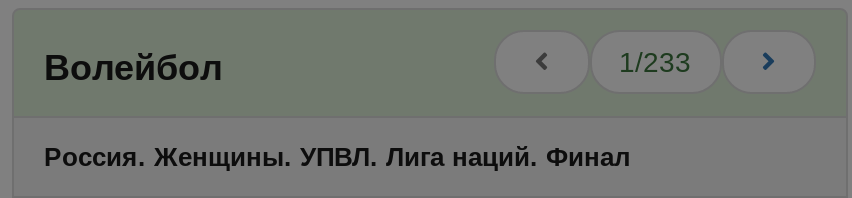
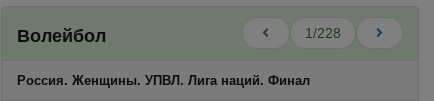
- 1/233
+ 1/228
